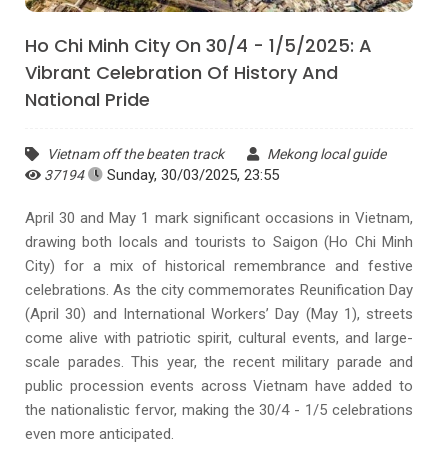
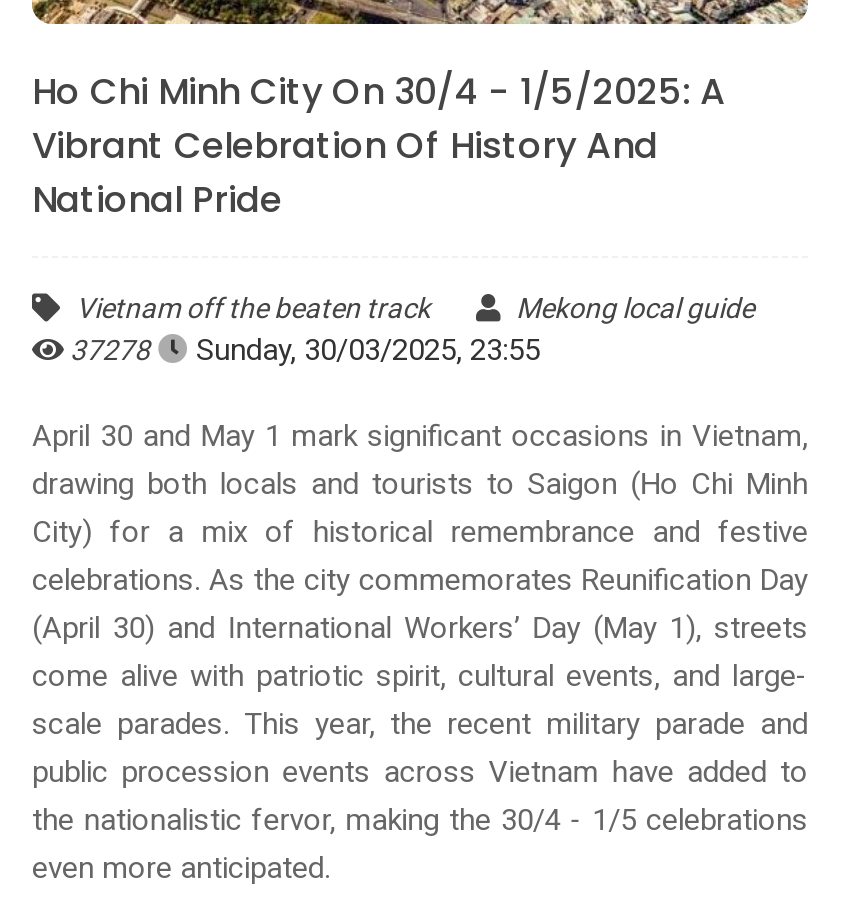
- 37194 Sunday, 30/03/2025, 23:55
+ 37278 Sunday, 30/03/2025, 23:55
